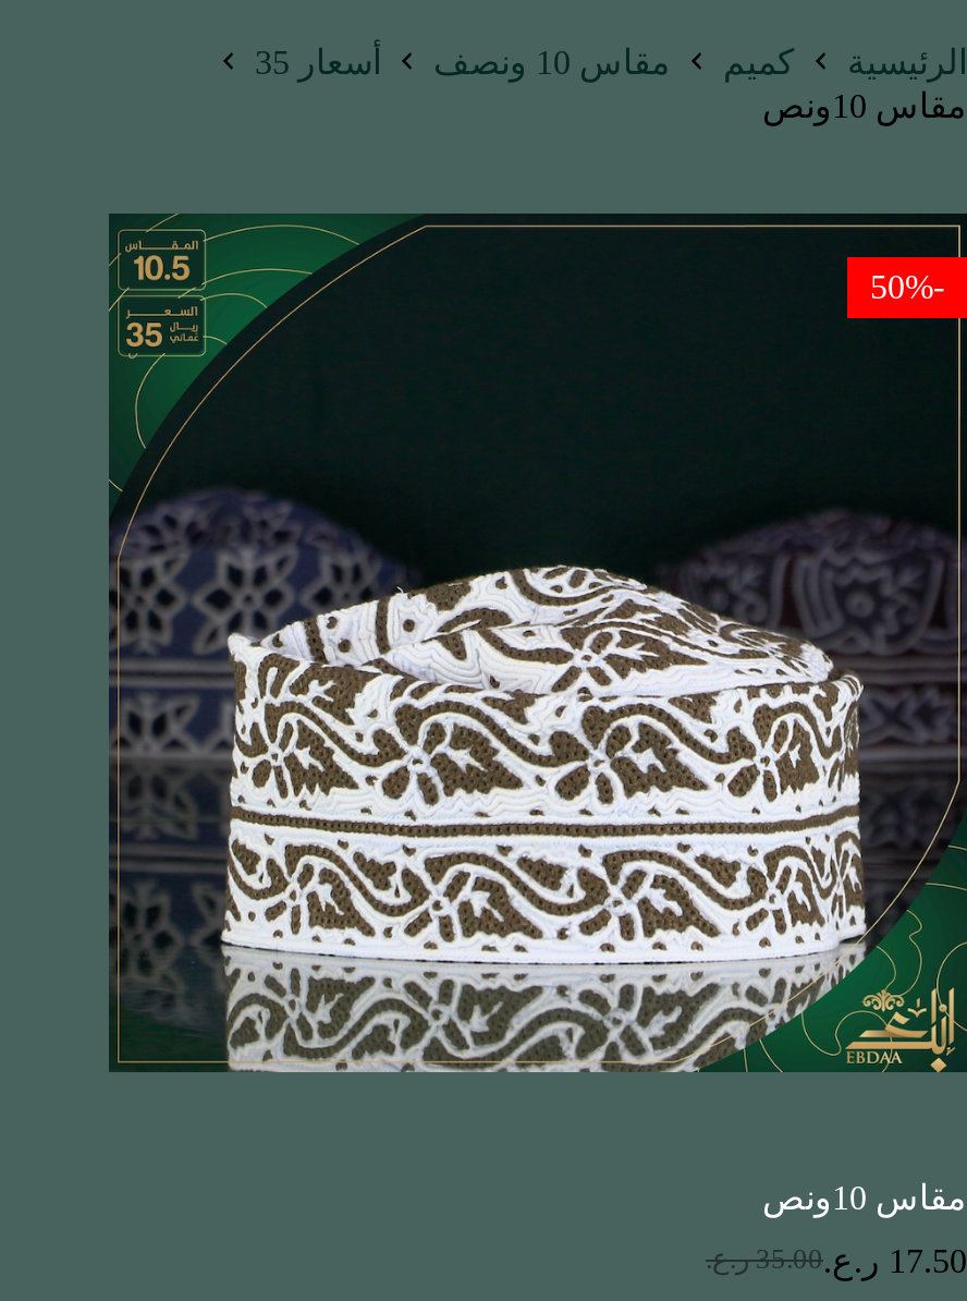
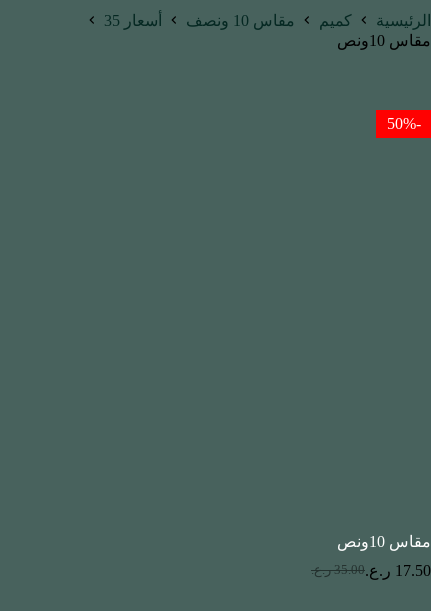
- [image]
